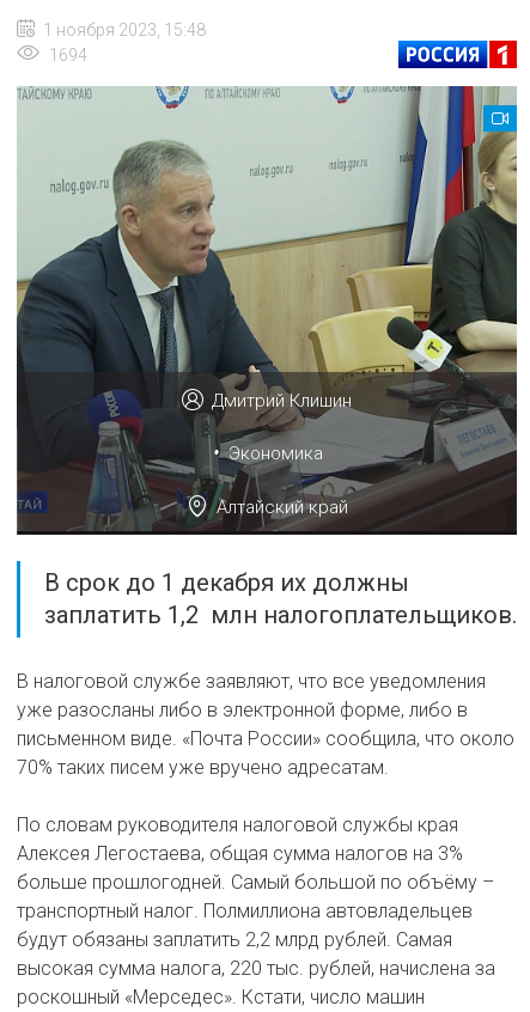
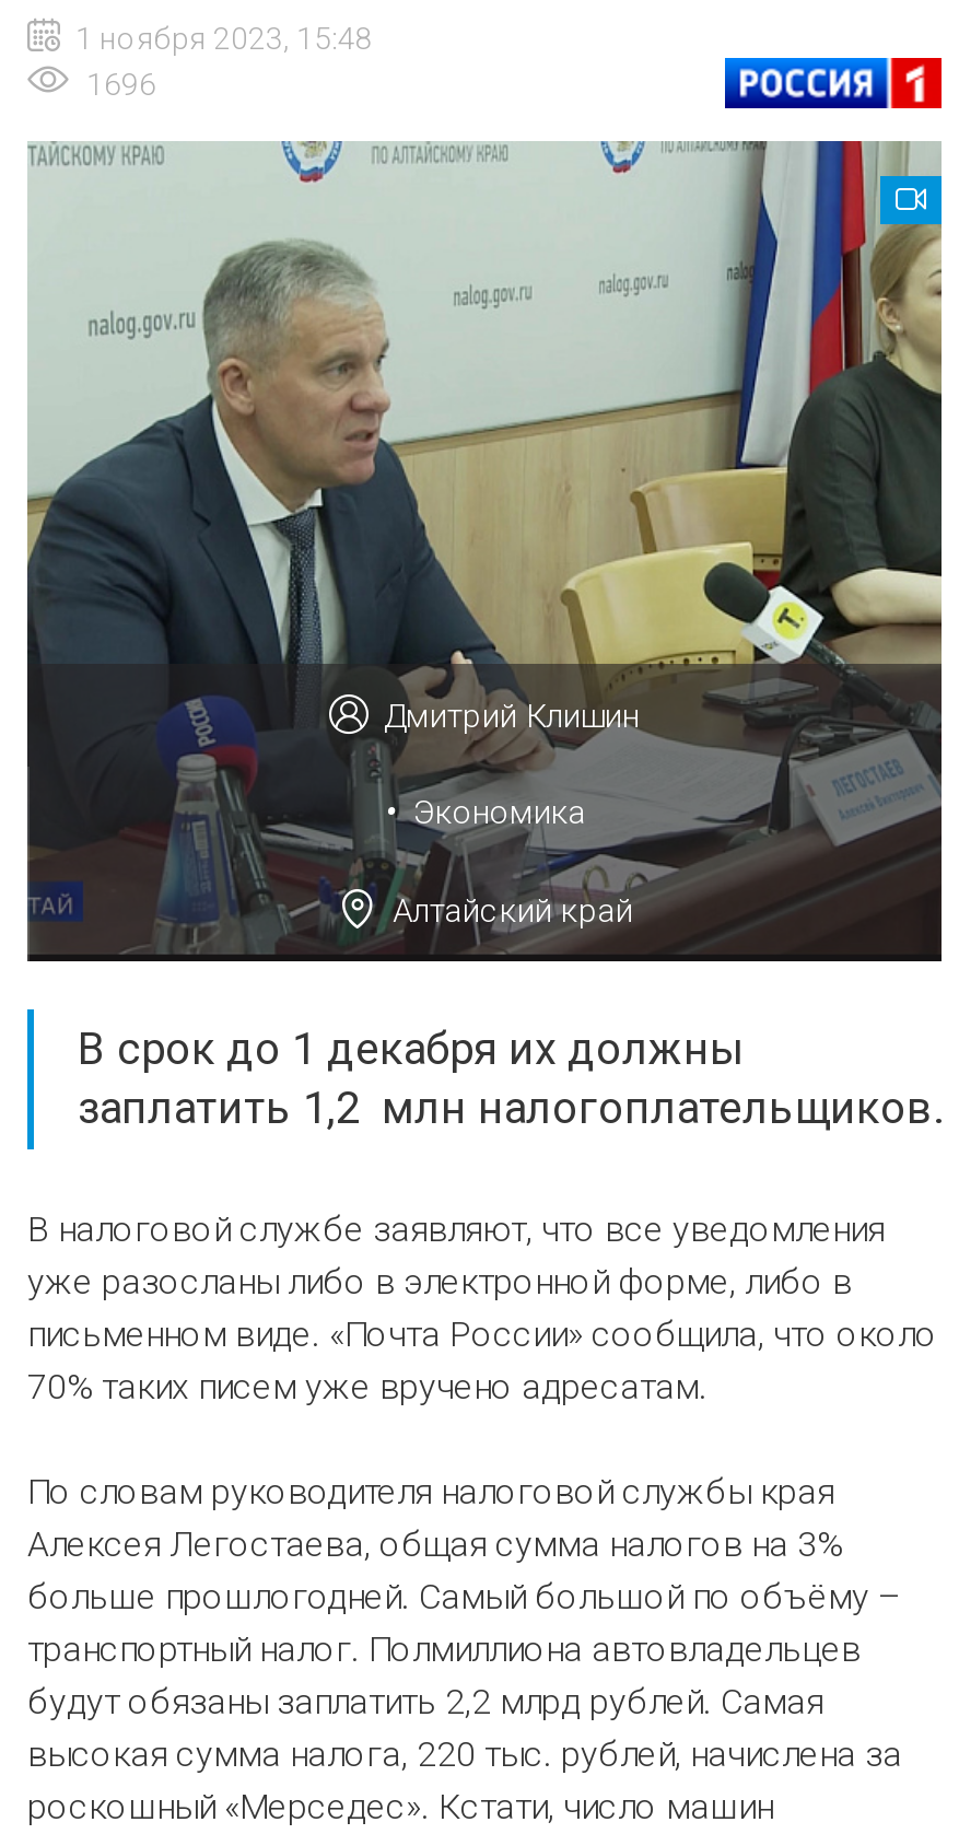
- 1694
+ 1696
